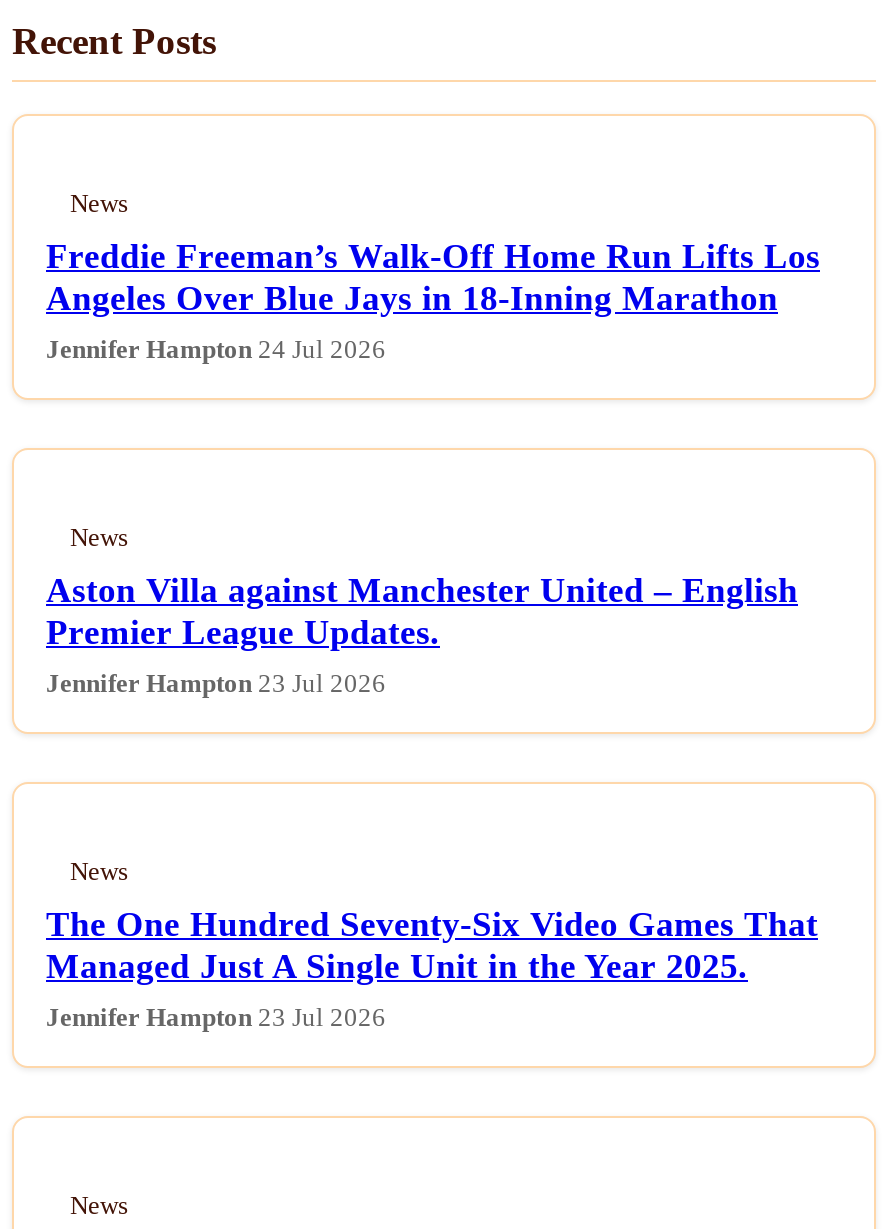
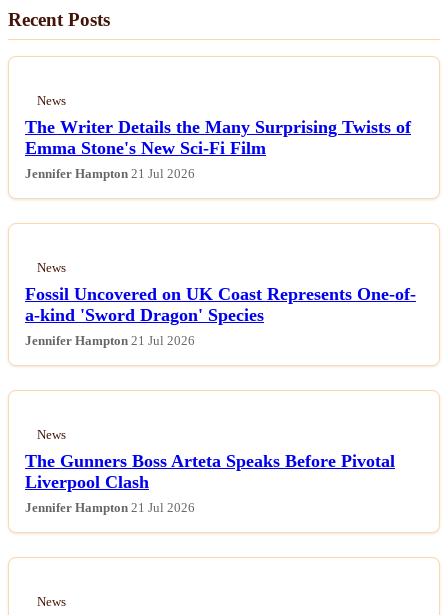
- Freddie Freeman’s Walk-Off Home Run Lifts Los
- Angeles Over Blue Jays in 18-Inning Marathon
- Jennifer Hampton 24 Jul 2026
+ The Writer Details the Many Surprising Twists of
+ Emma Stone's New Sci-Fi Film
+ Jennifer Hampton 21 Jul 2026

- Aston Villa against Manchester United – English
- Premier League Updates.
- Jennifer Hampton 23 Jul 2026
+ Fossil Uncovered on UK Coast Represents One-of-
+ a-kind 'Sword Dragon' Species
+ Jennifer Hampton 21 Jul 2026

- The One Hundred Seventy-Six Video Games That
- Managed Just A Single Unit in the Year 2025.
- Jennifer Hampton 23 Jul 2026
+ The Gunners Boss Arteta Speaks Before Pivotal
+ Liverpool Clash
+ Jennifer Hampton 21 Jul 2026
